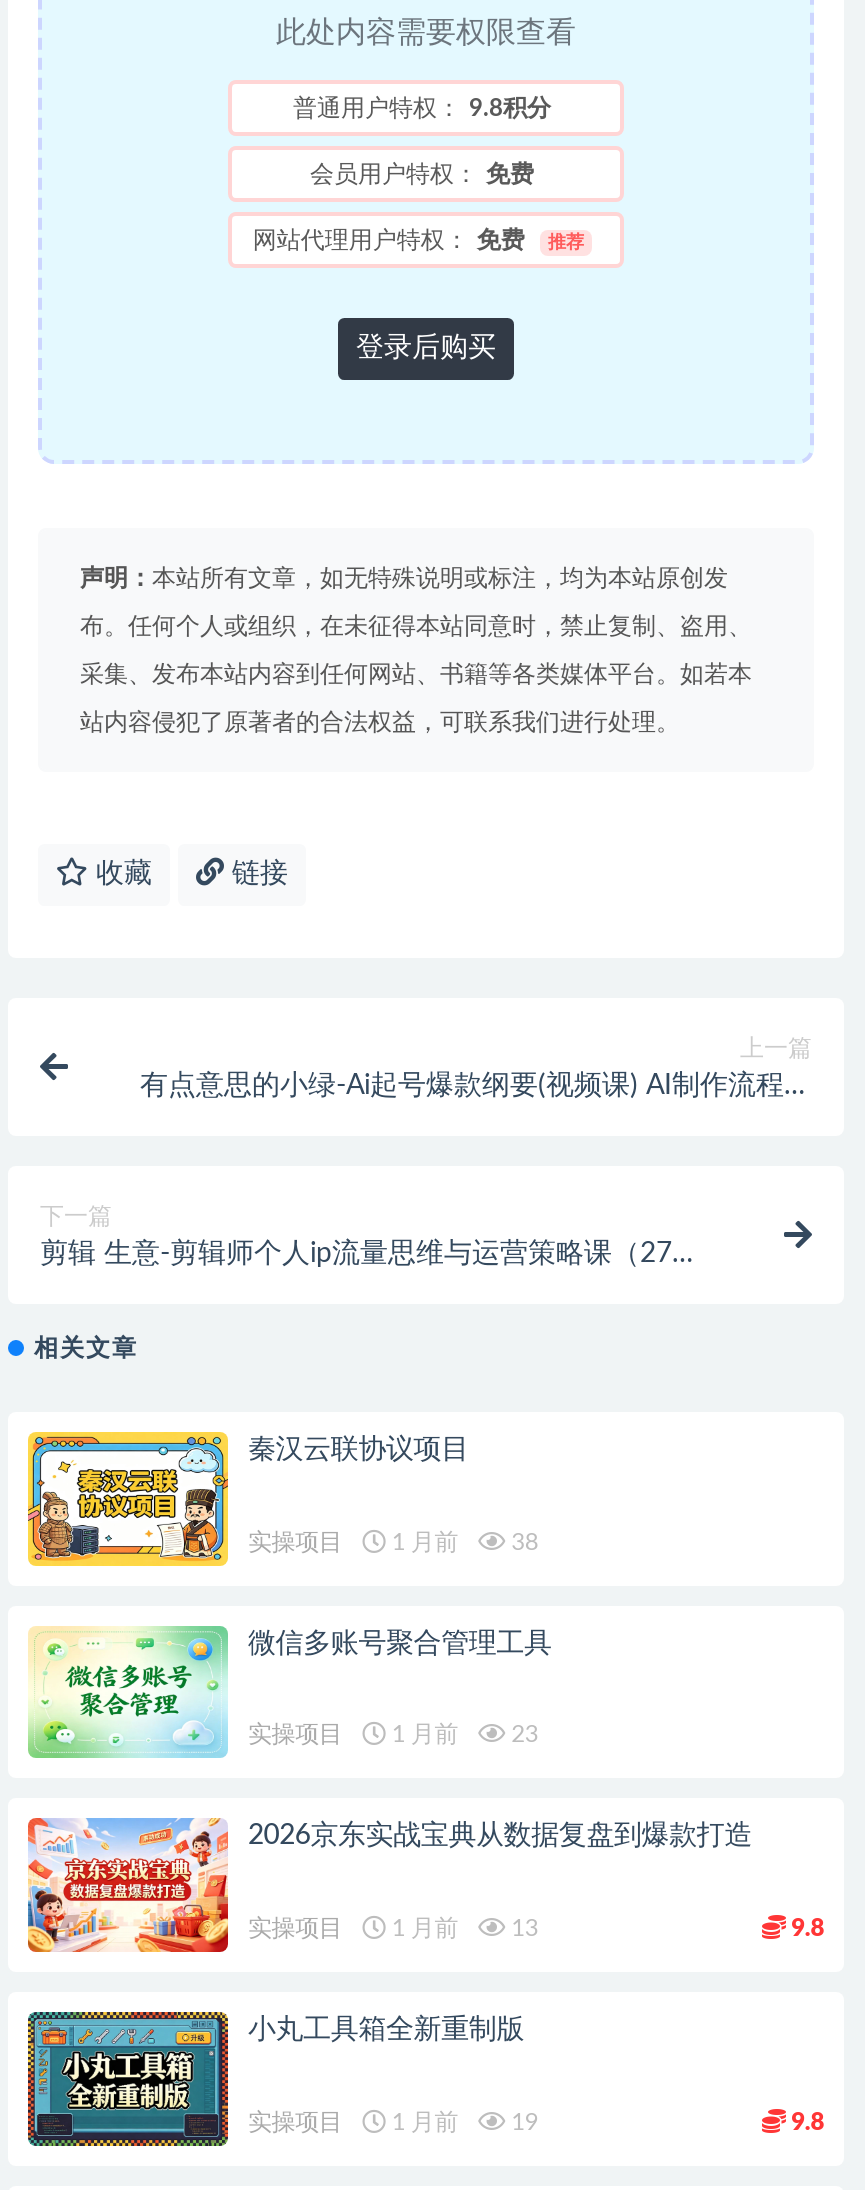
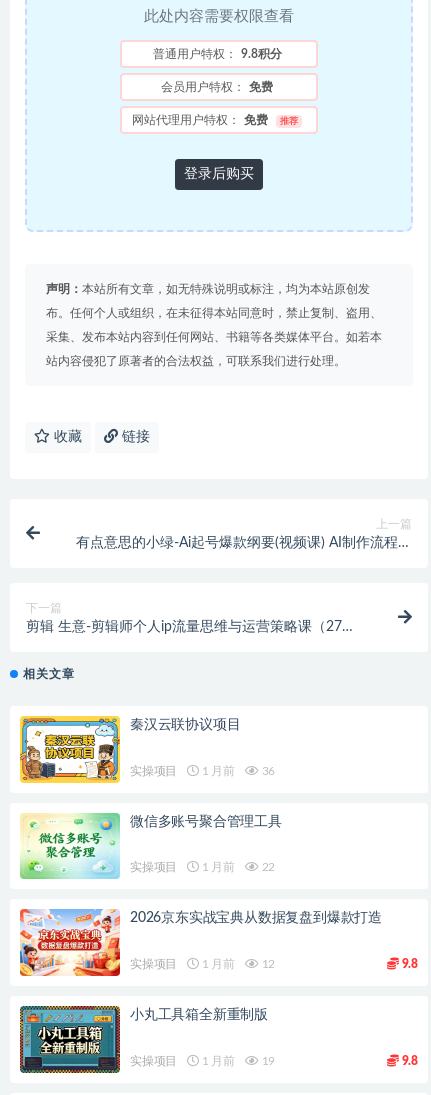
- 实操项目 1 月前 38
+ 实操项目 1 月前 36

- 实操项目 1 月前 23
+ 实操项目 1 月前 22

- 实操项目 1 月前 13
+ 实操项目 1 月前 12
